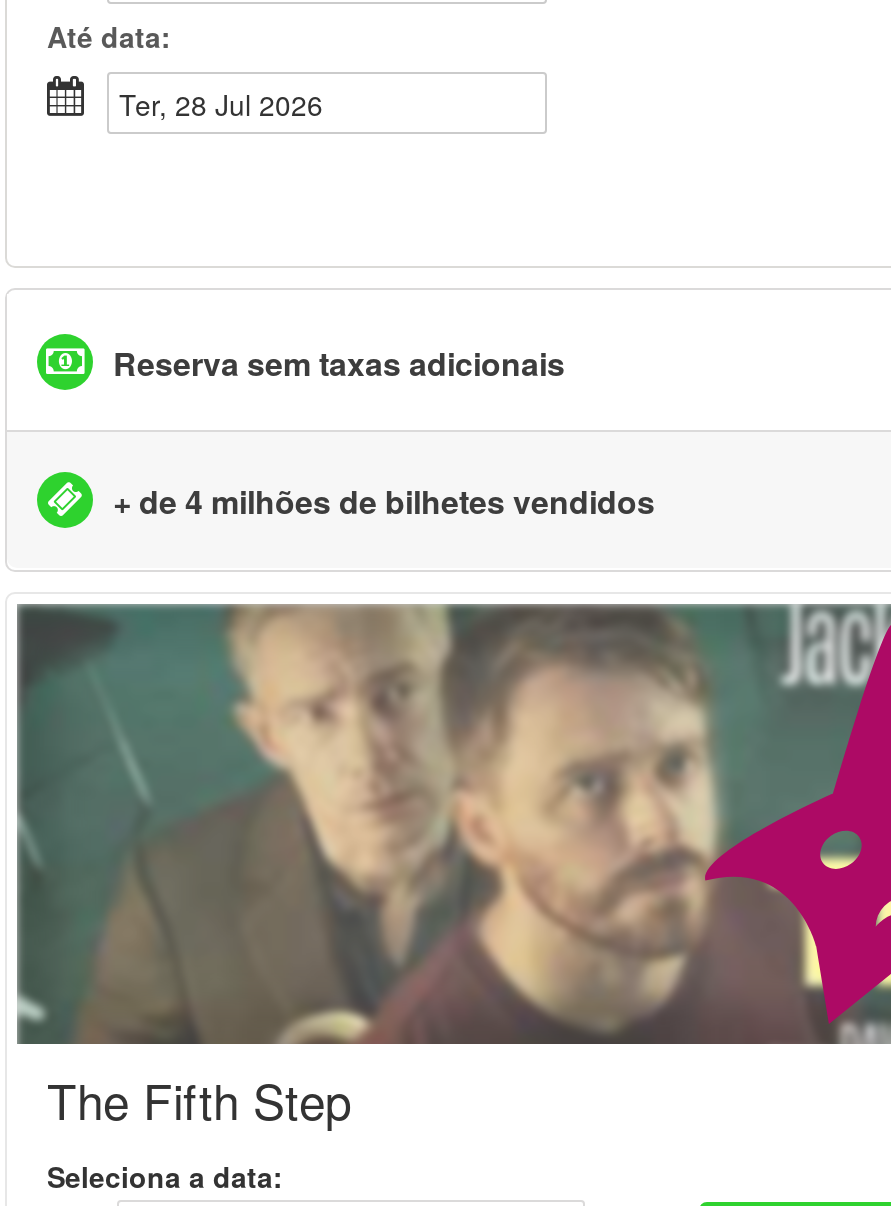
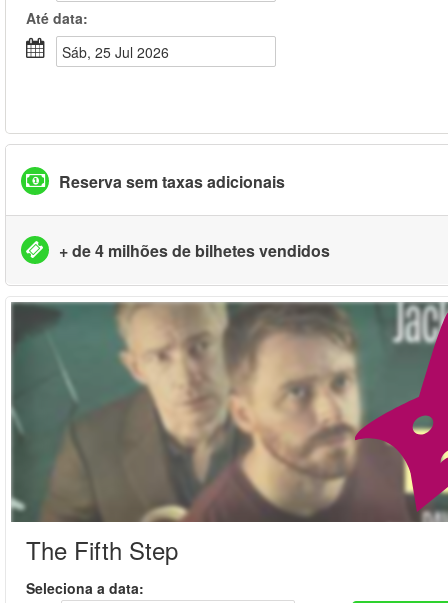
- Ter, 28 Jul 2026
+ Sáb, 25 Jul 2026
